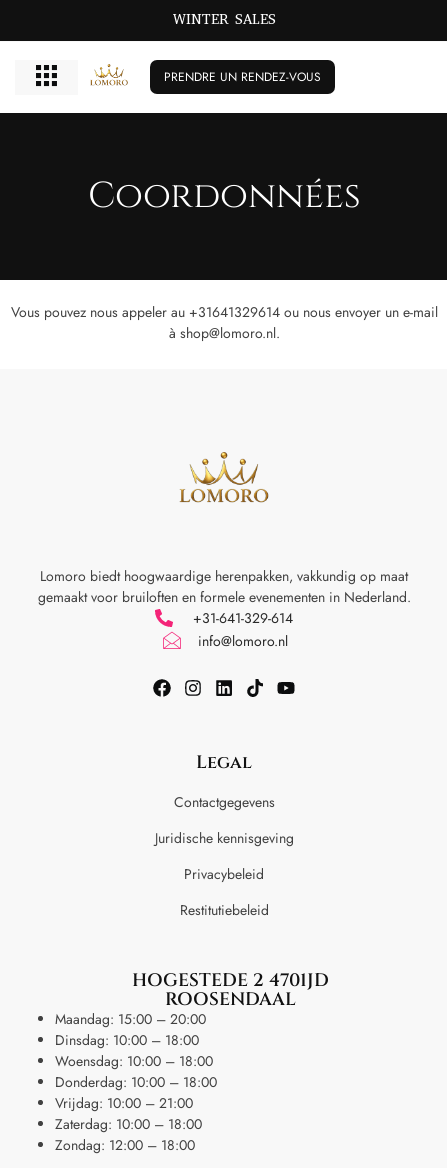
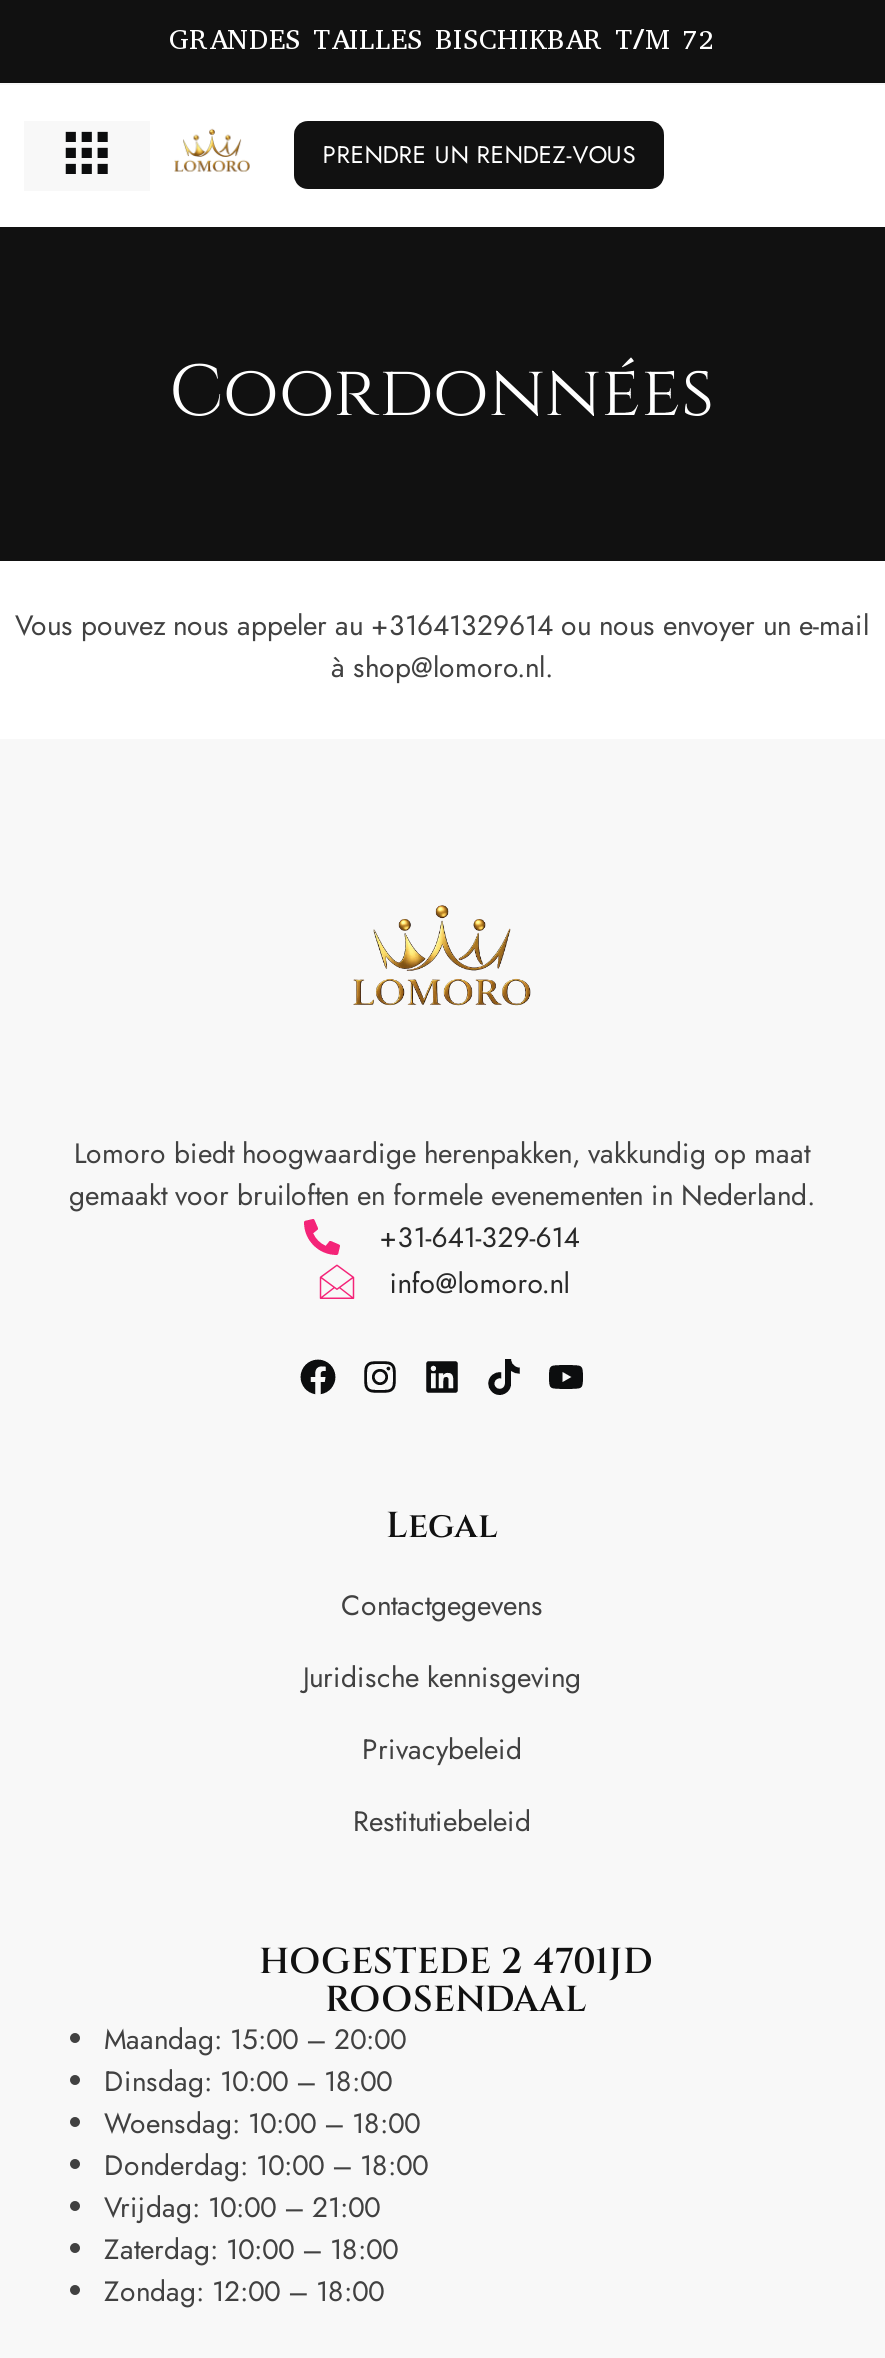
- WINTER SALES
+ GRANDES TAILLES BISCHIKBAR T/M 72
